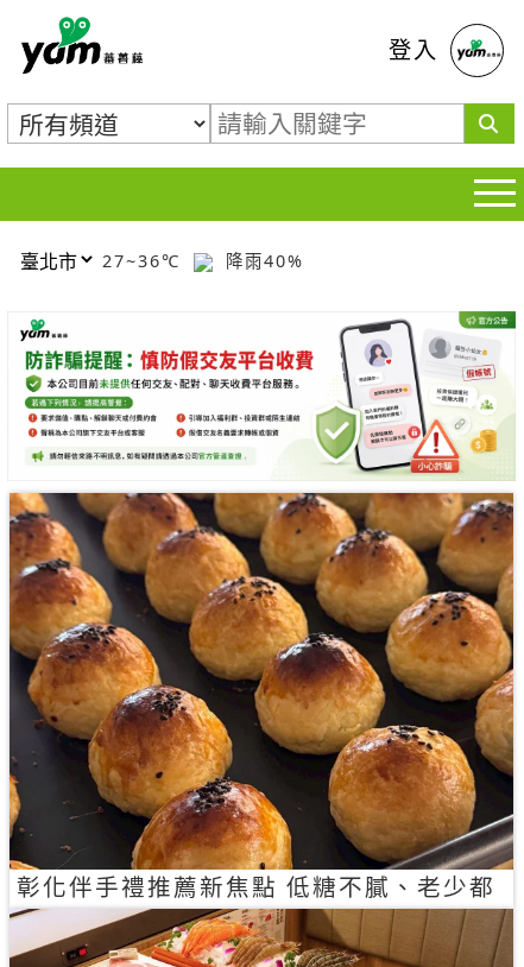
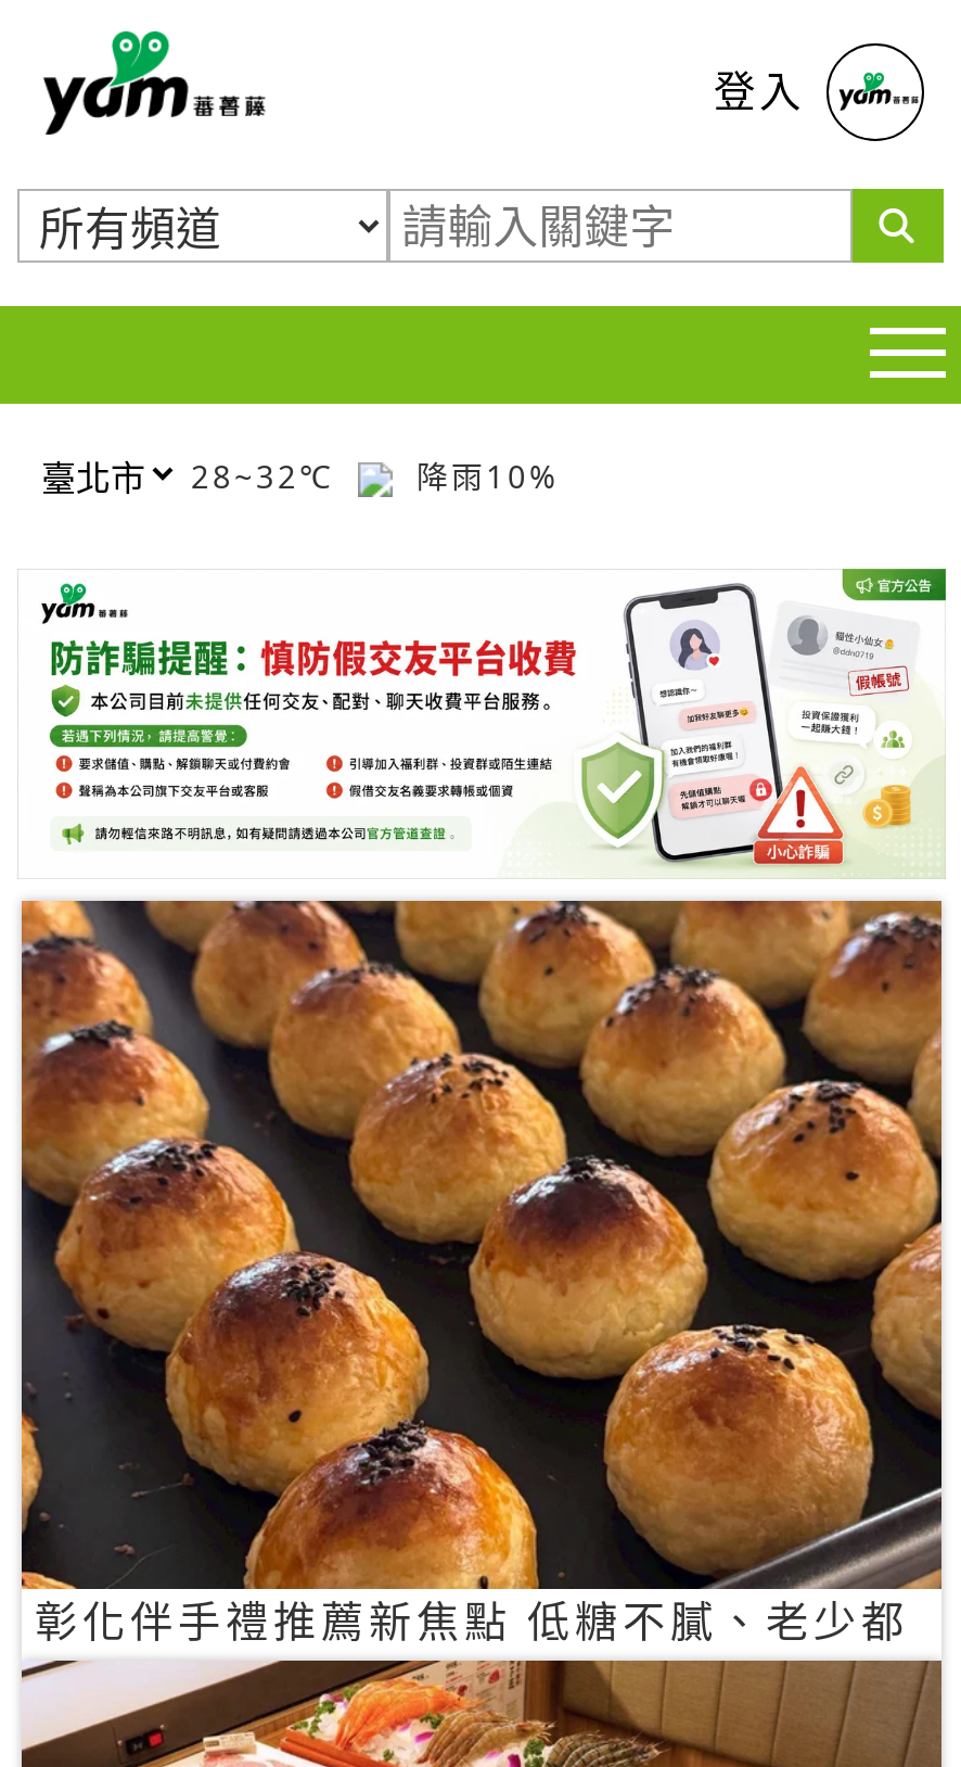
- 27~36℃
+ 28~32℃

- 降雨40%
+ 降雨10%
